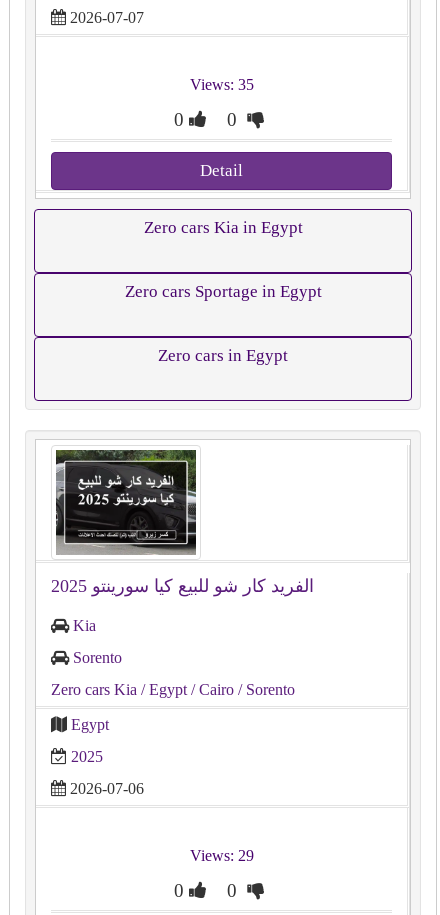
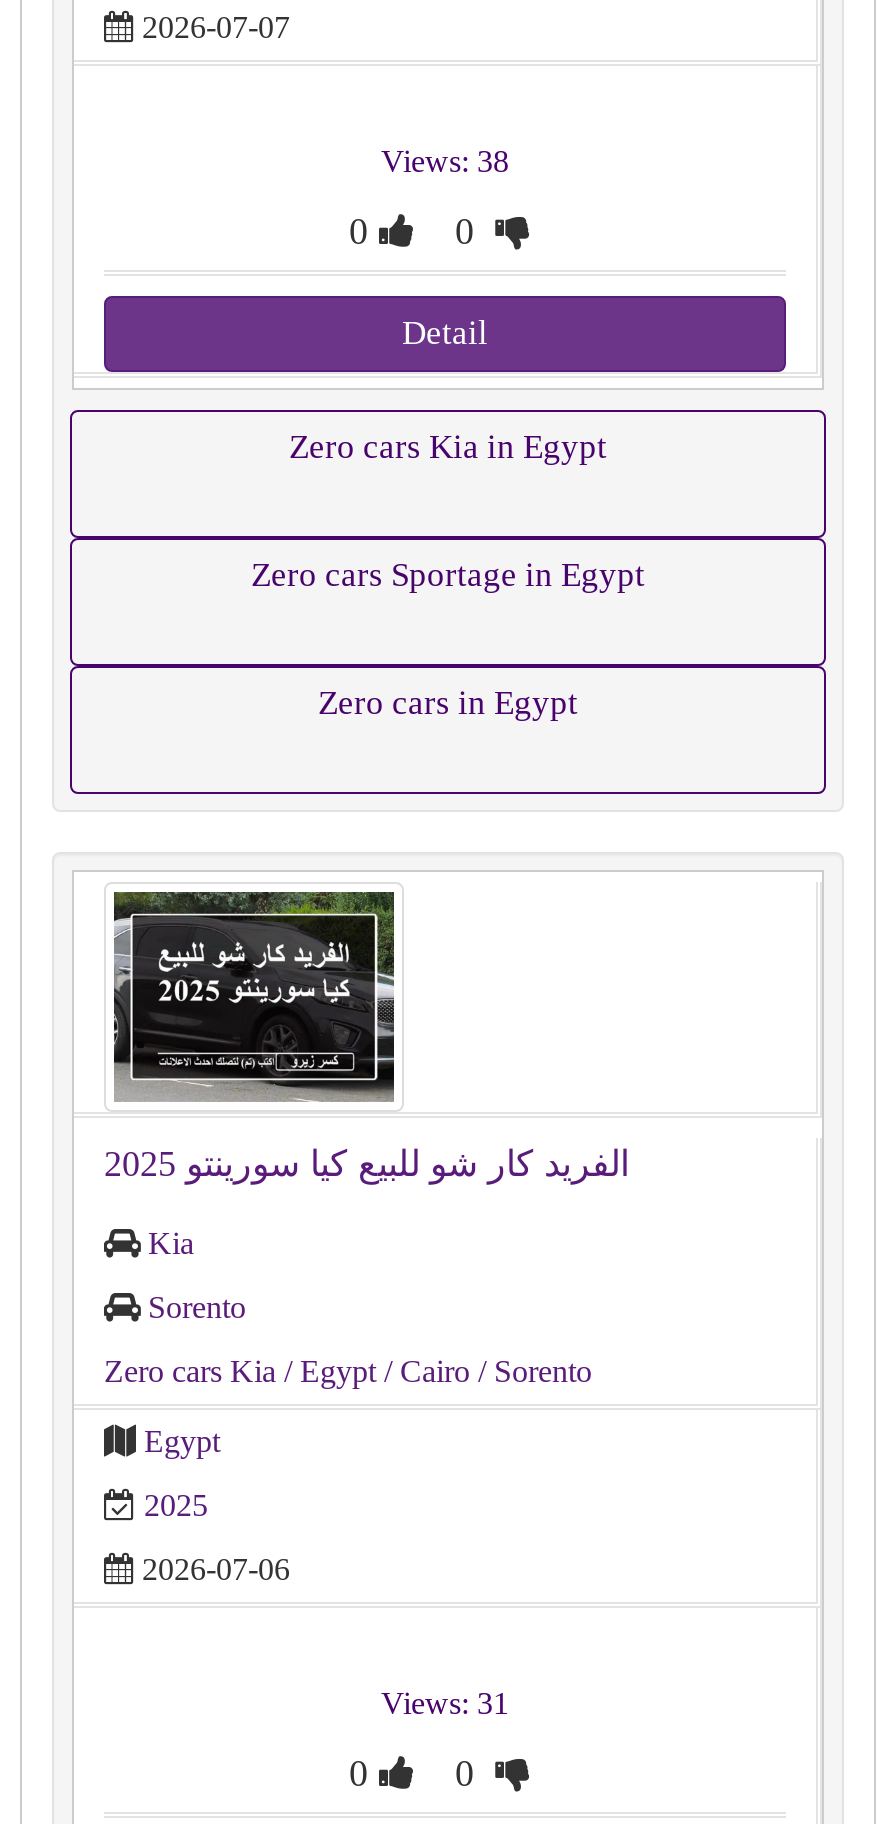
- Views: 35
+ Views: 38

- Views: 29
+ Views: 31
